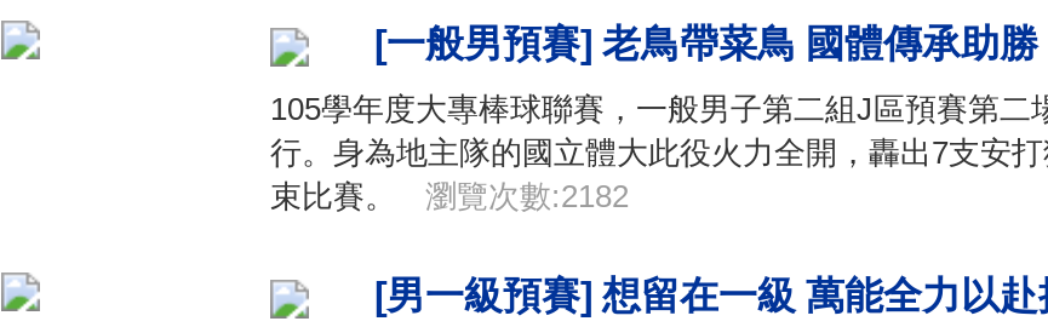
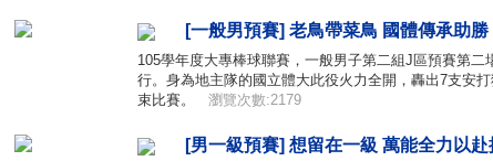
- 束比賽。瀏覽次數:2182
+ 束比賽。瀏覽次數:2179
